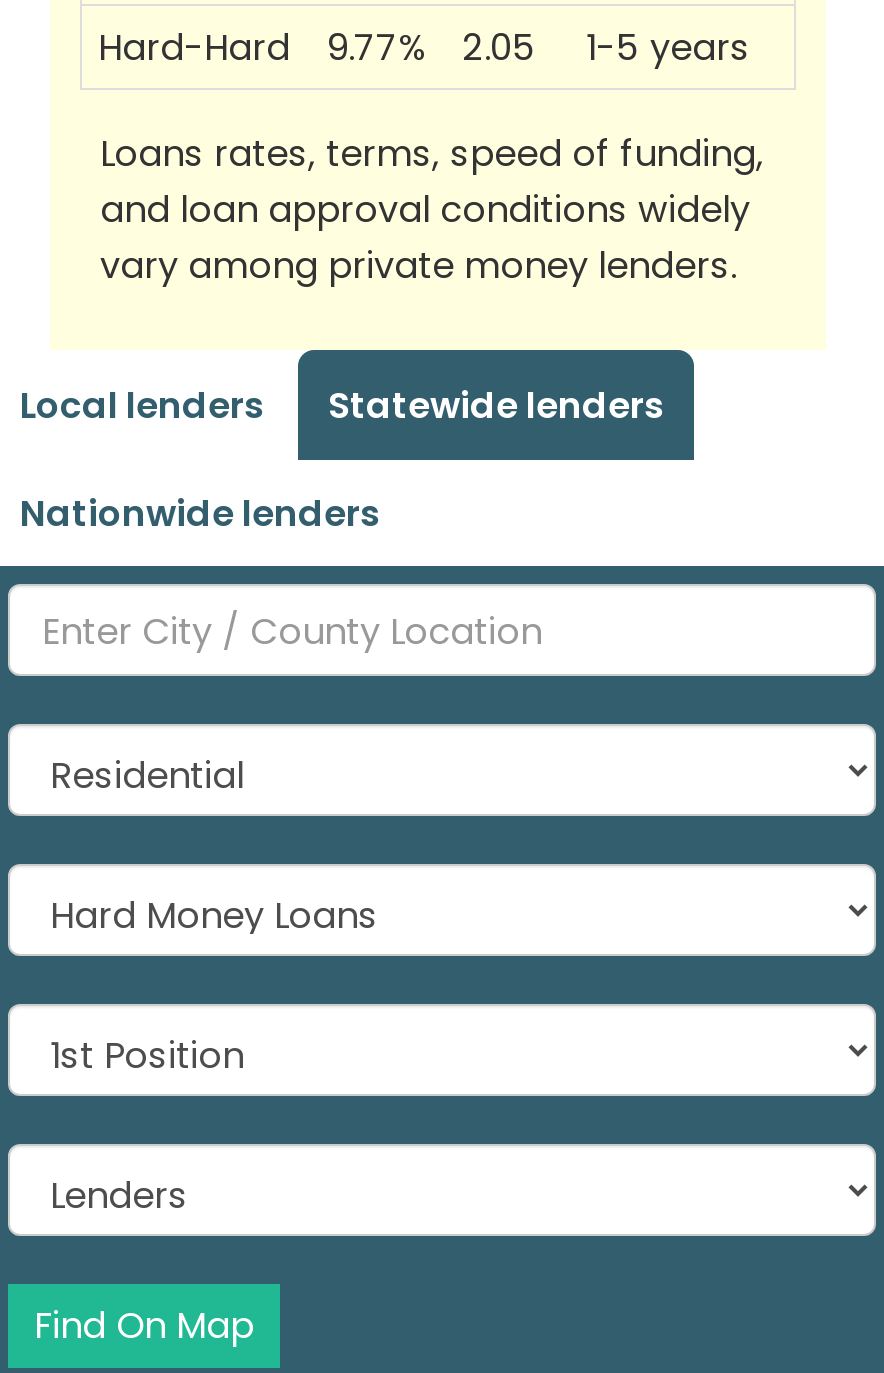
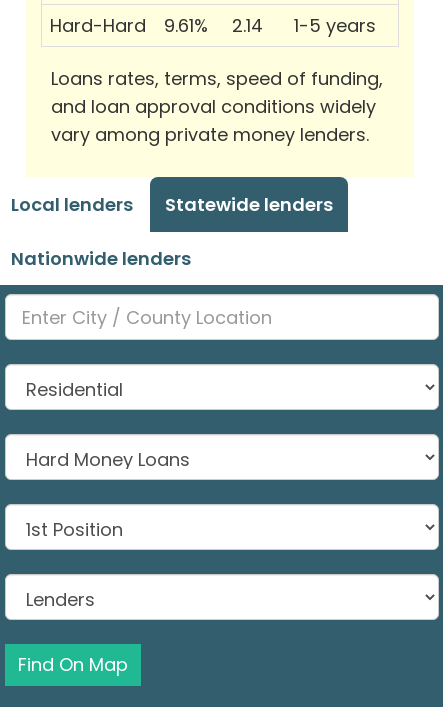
- 9.77%
+ 9.61%

- 2.05
+ 2.14
